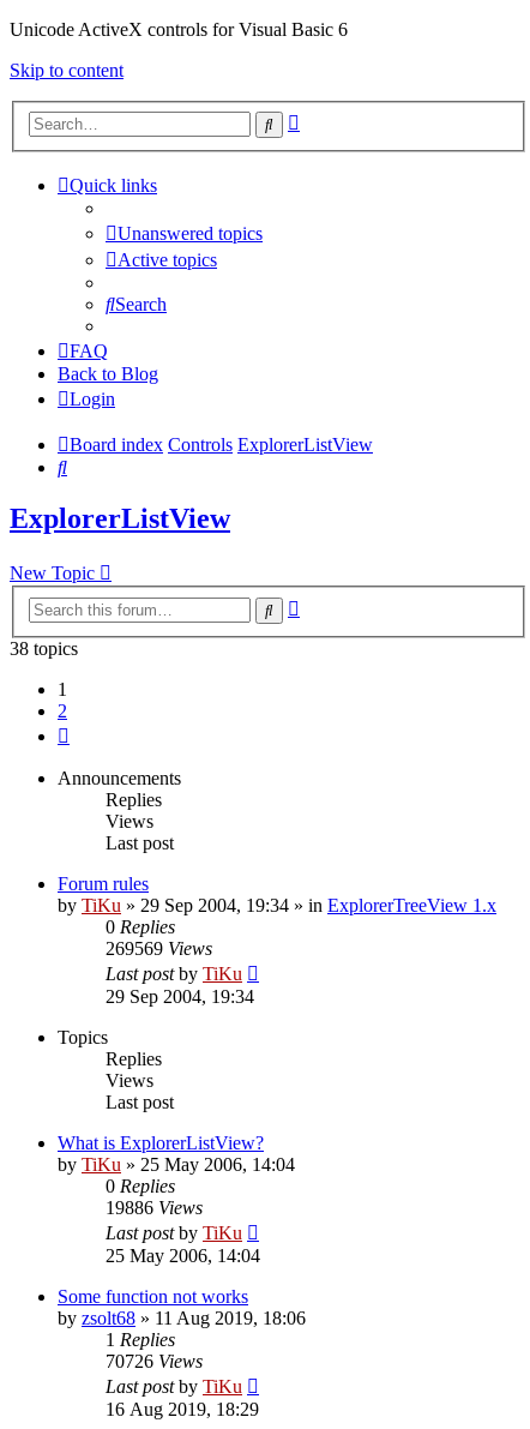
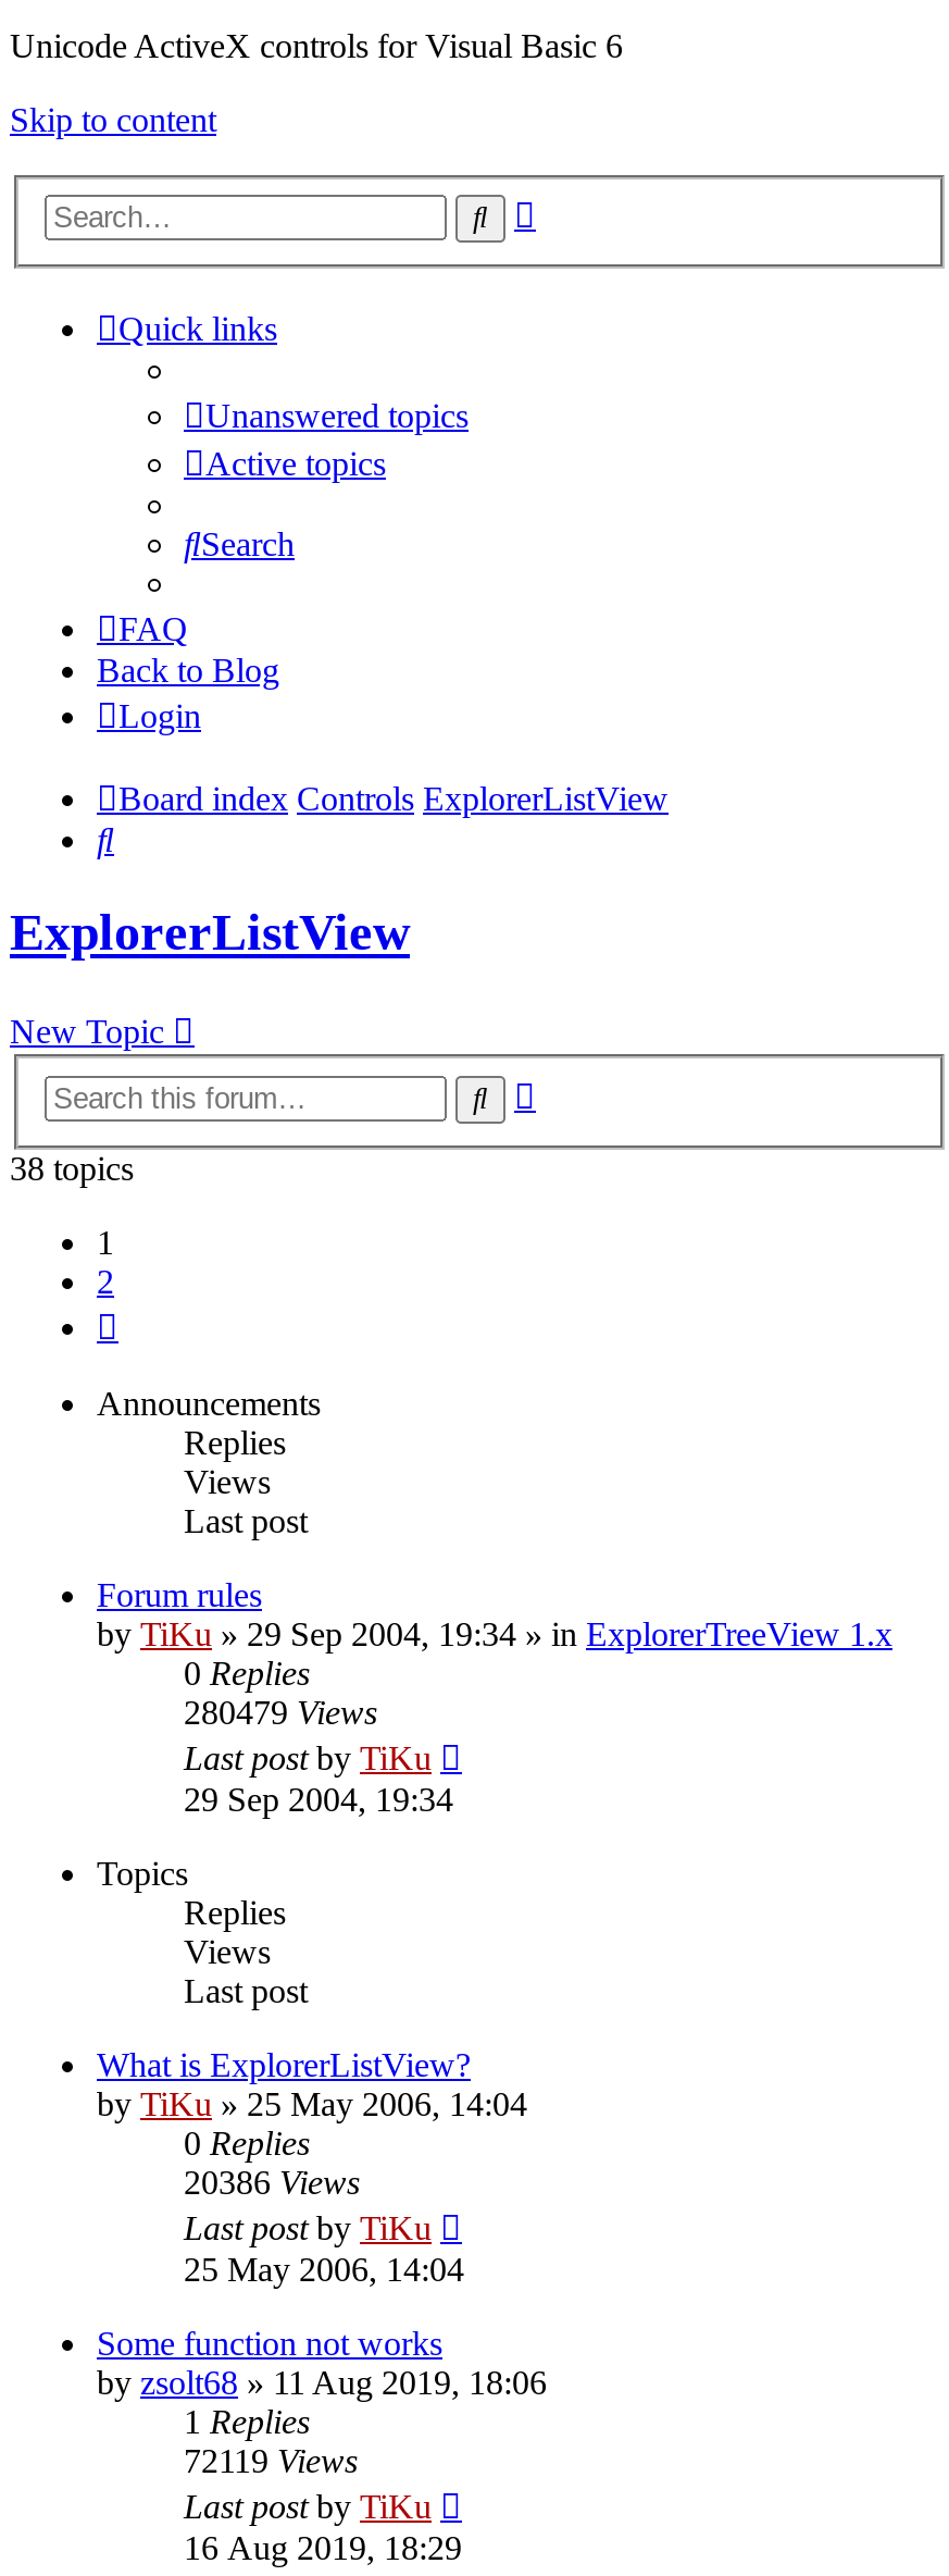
- 269569 Views
+ 280479 Views

- 19886 Views
+ 20386 Views

- 70726 Views
+ 72119 Views
